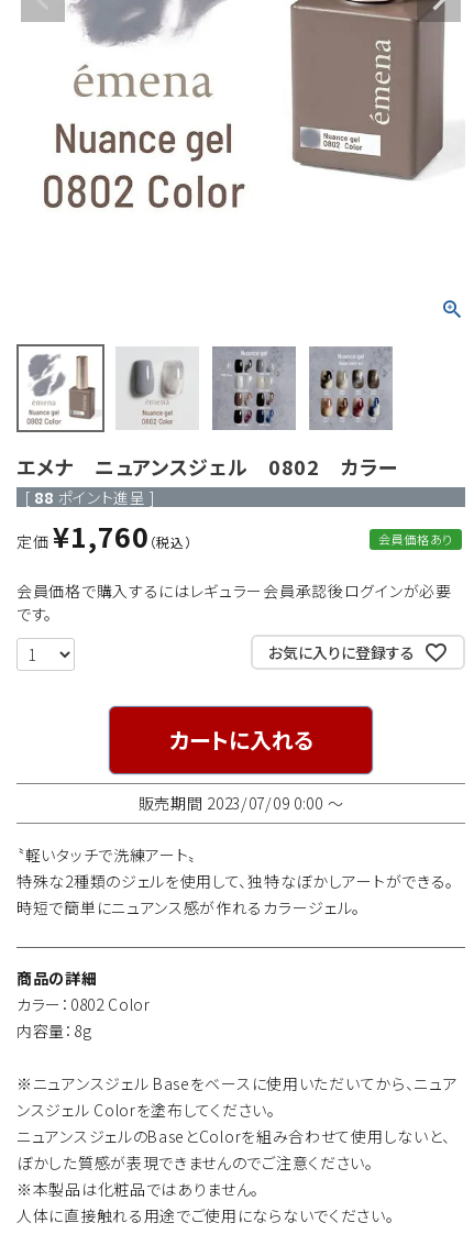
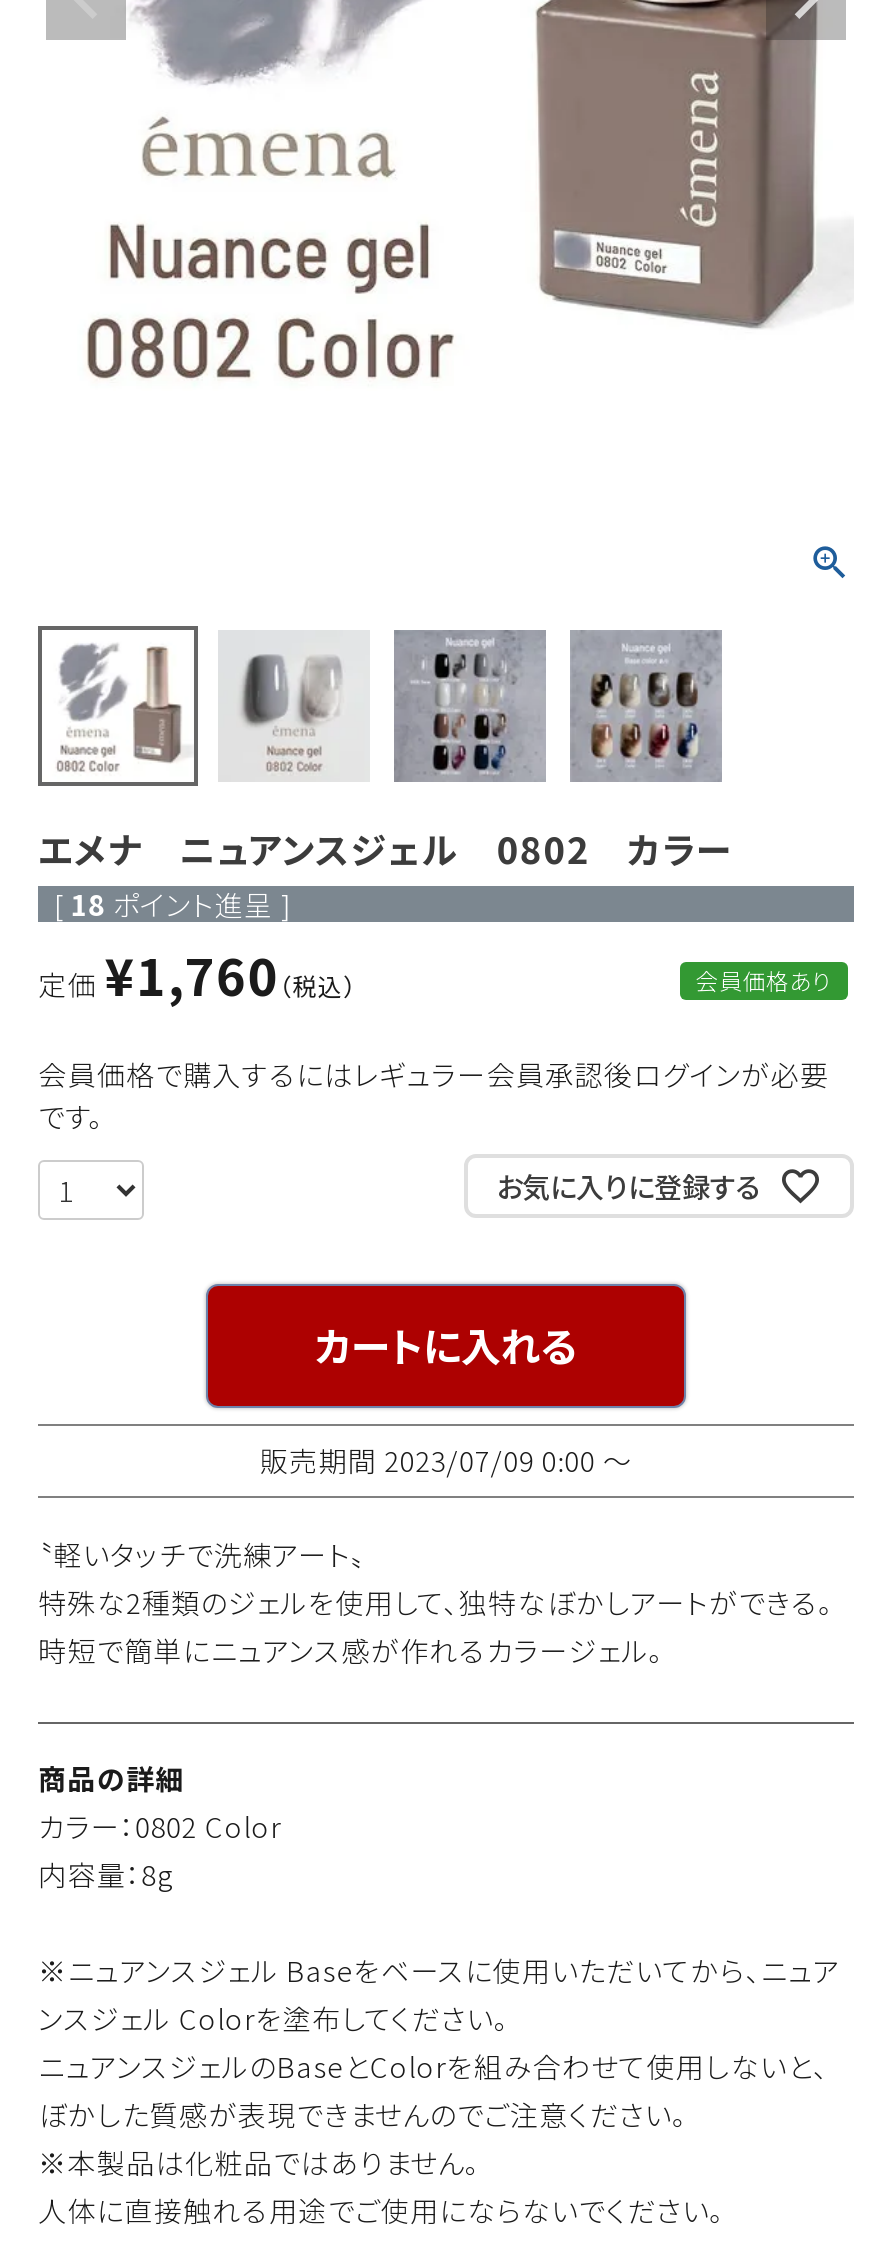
- [ 88 ポイント進呈 ]
+ [ 18 ポイント進呈 ]
